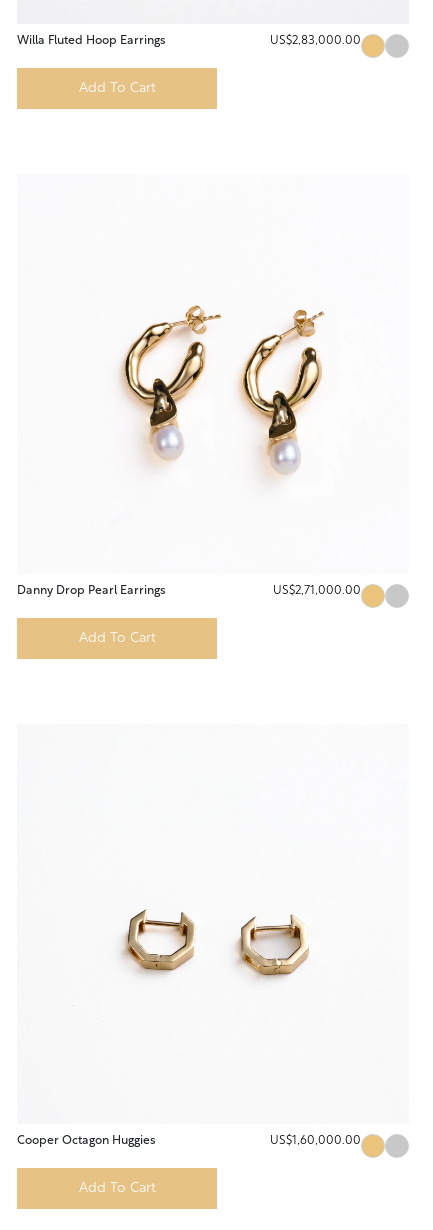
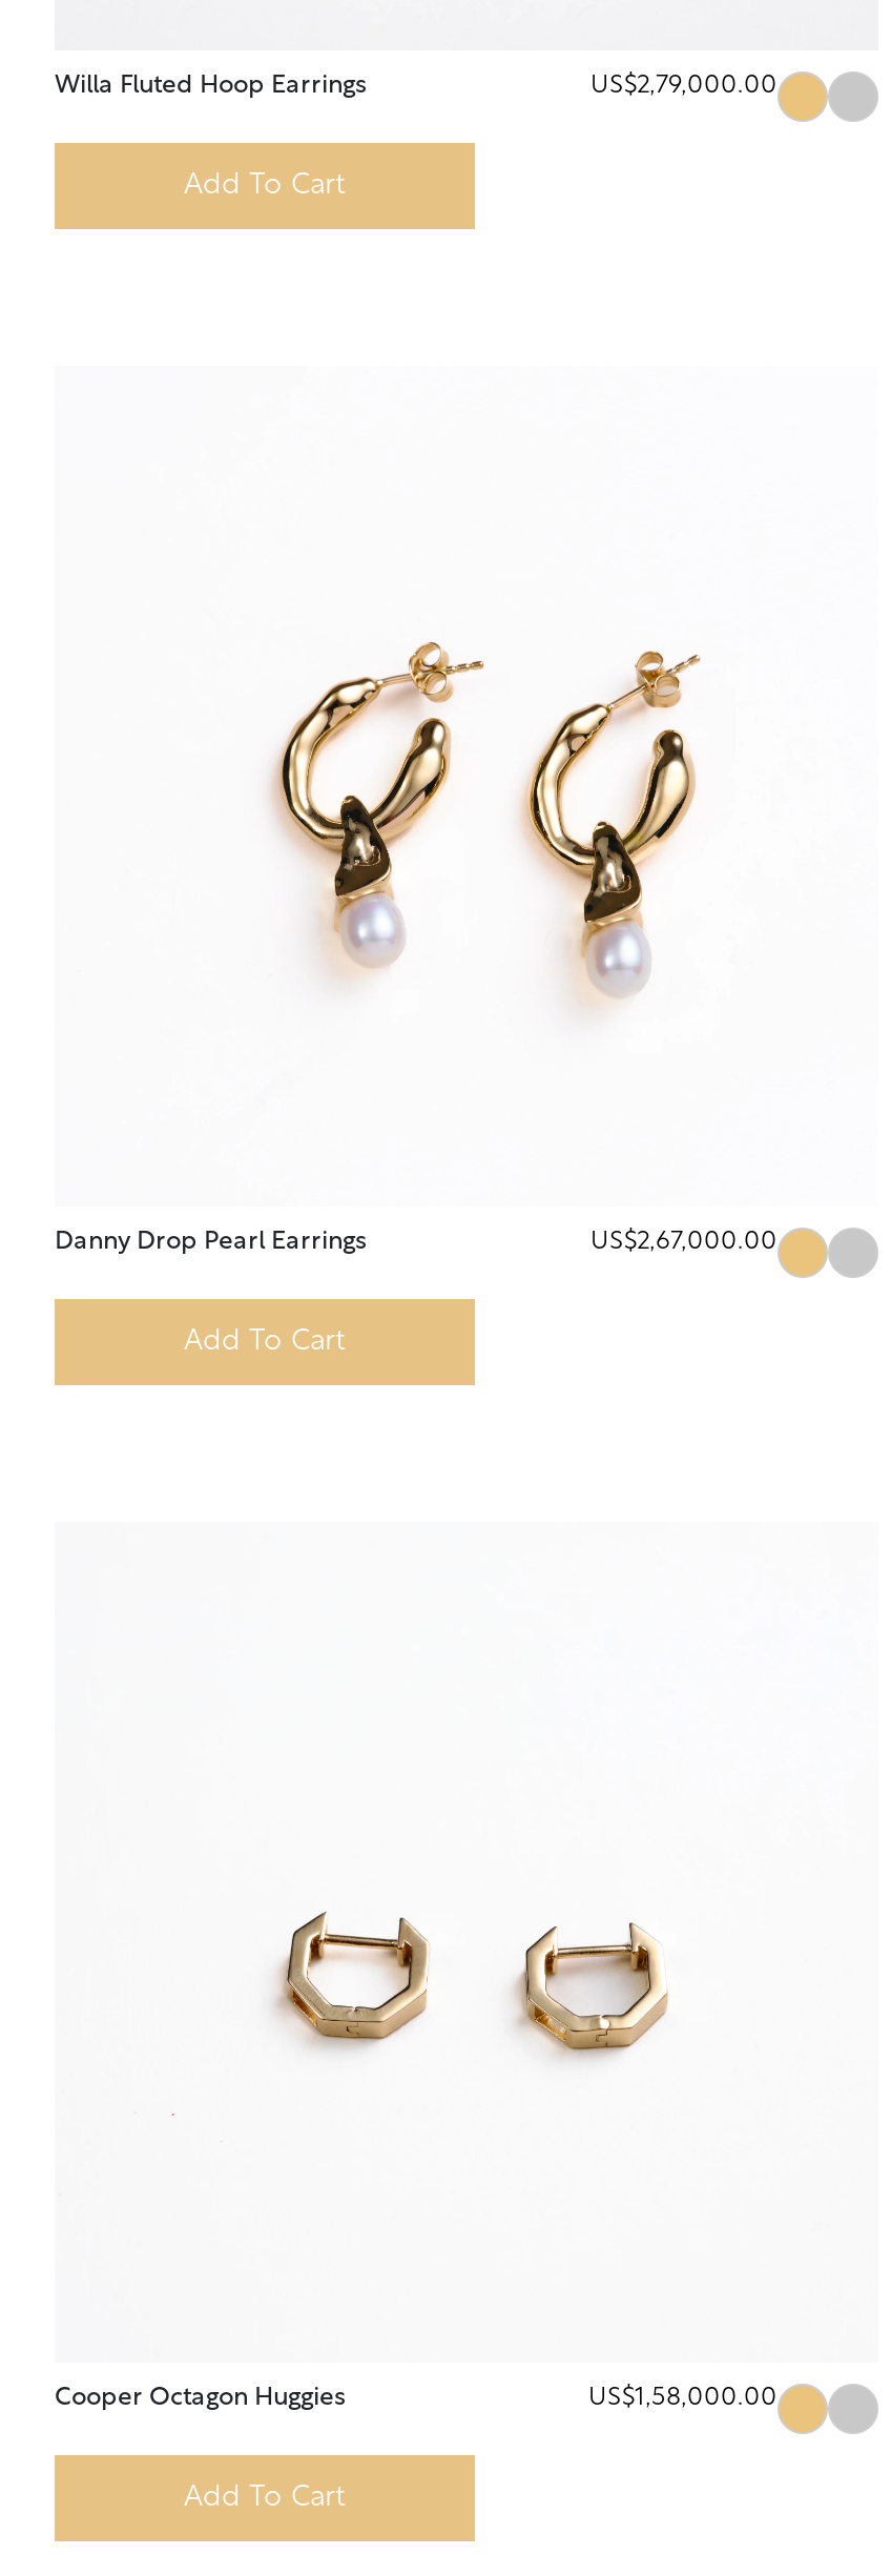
- US$2,83,000.00
+ US$2,79,000.00

- US$2,71,000.00
+ US$2,67,000.00

- US$1,60,000.00
+ US$1,58,000.00
